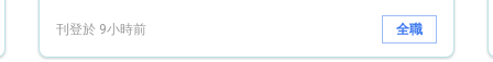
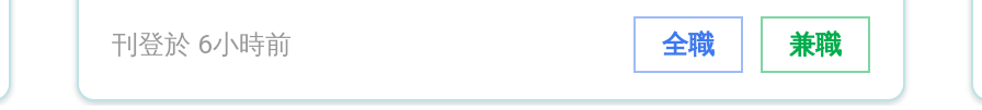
- 刊登於 9小時前
+ 刊登於 6小時前

+ 兼職
